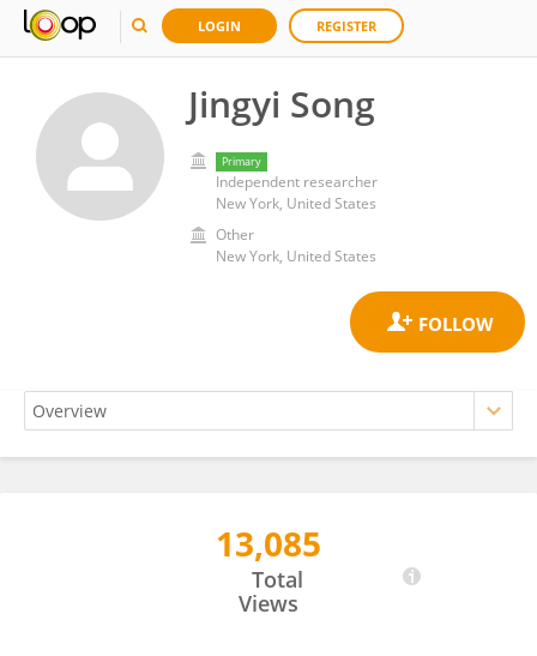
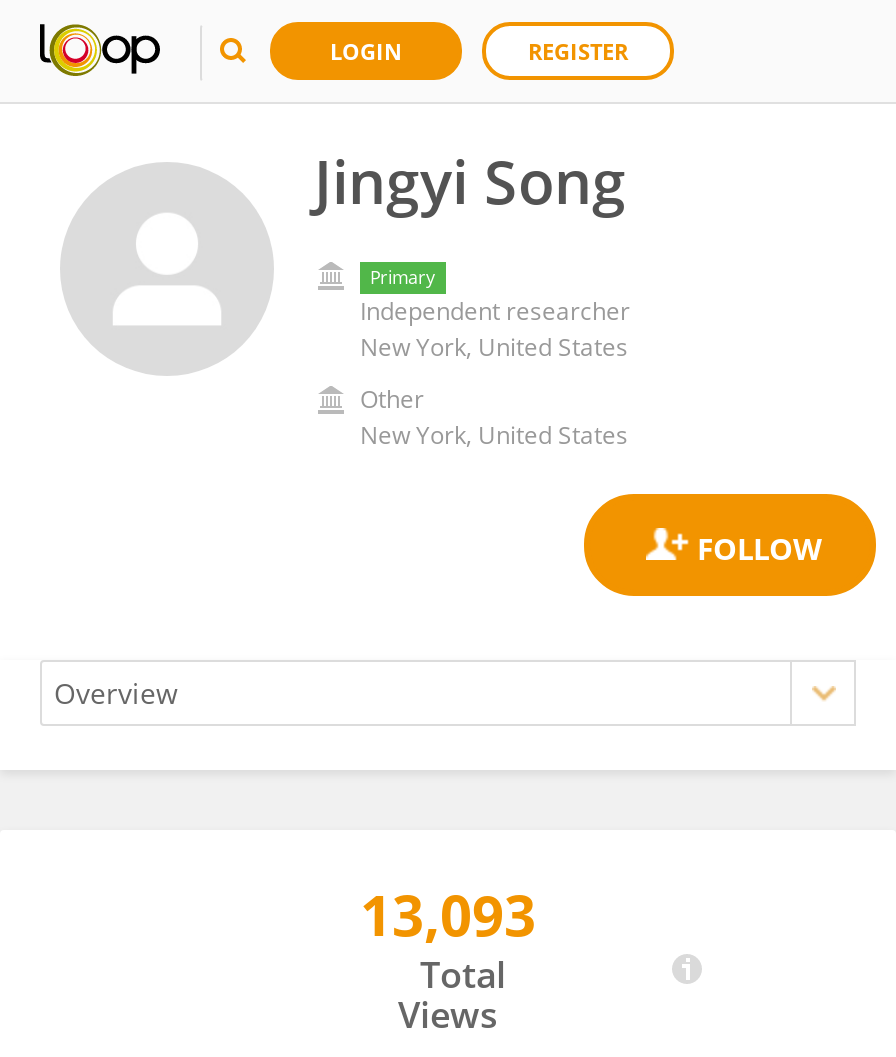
- 13,085
+ 13,093
